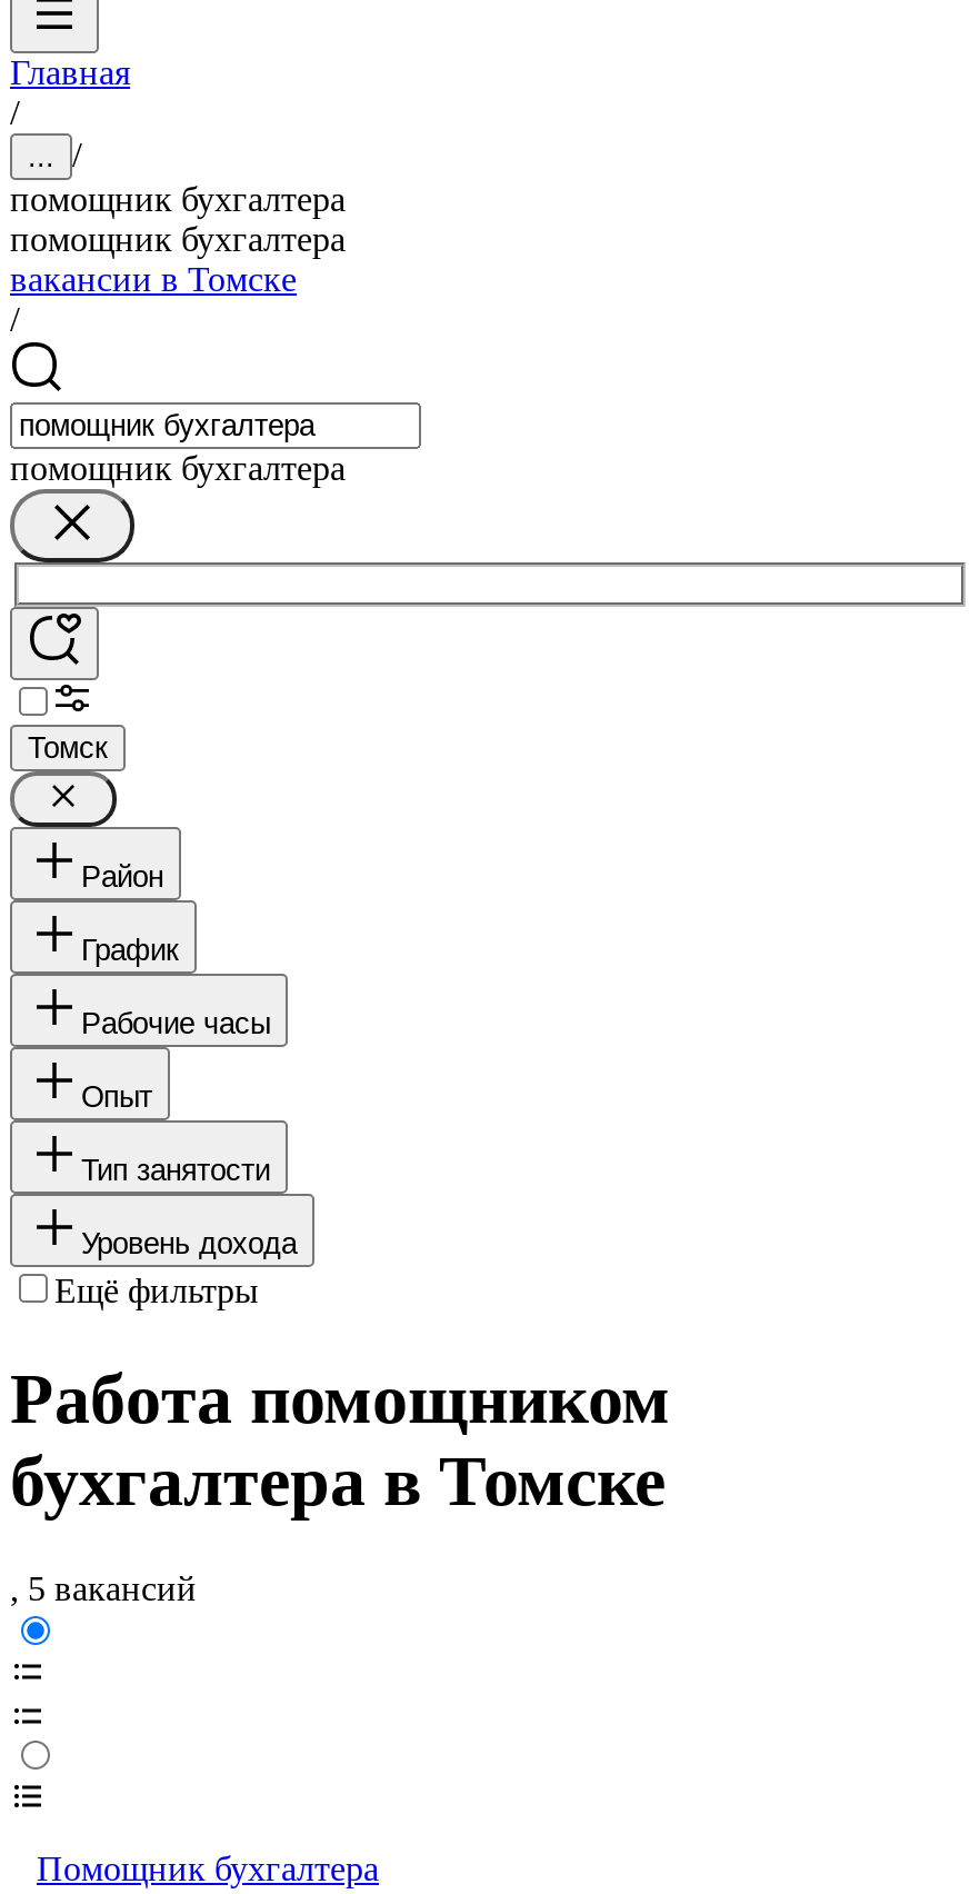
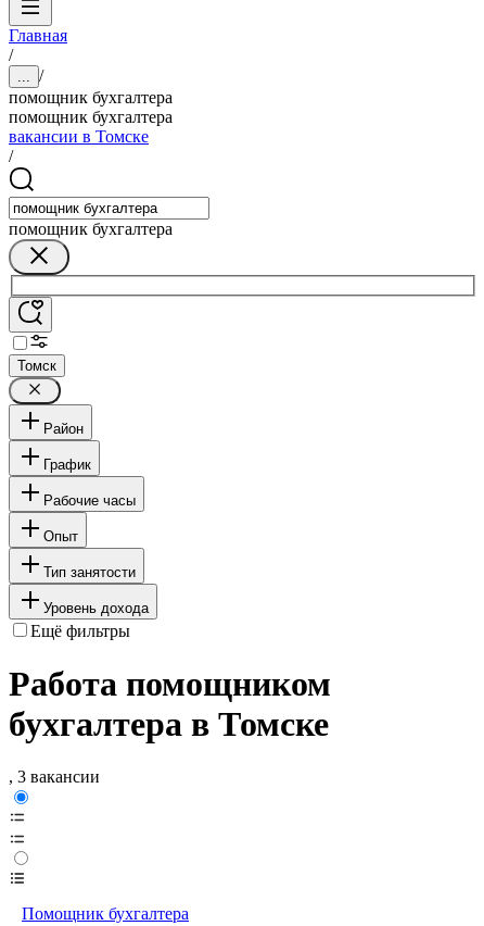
- , 5 вакансий
+ , 3 вакансии
